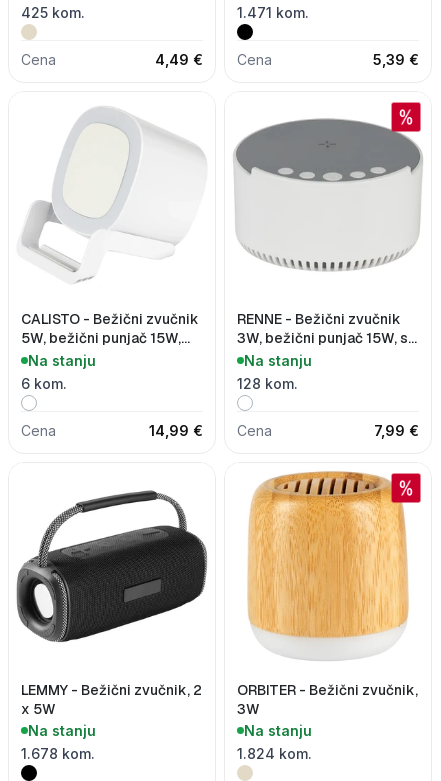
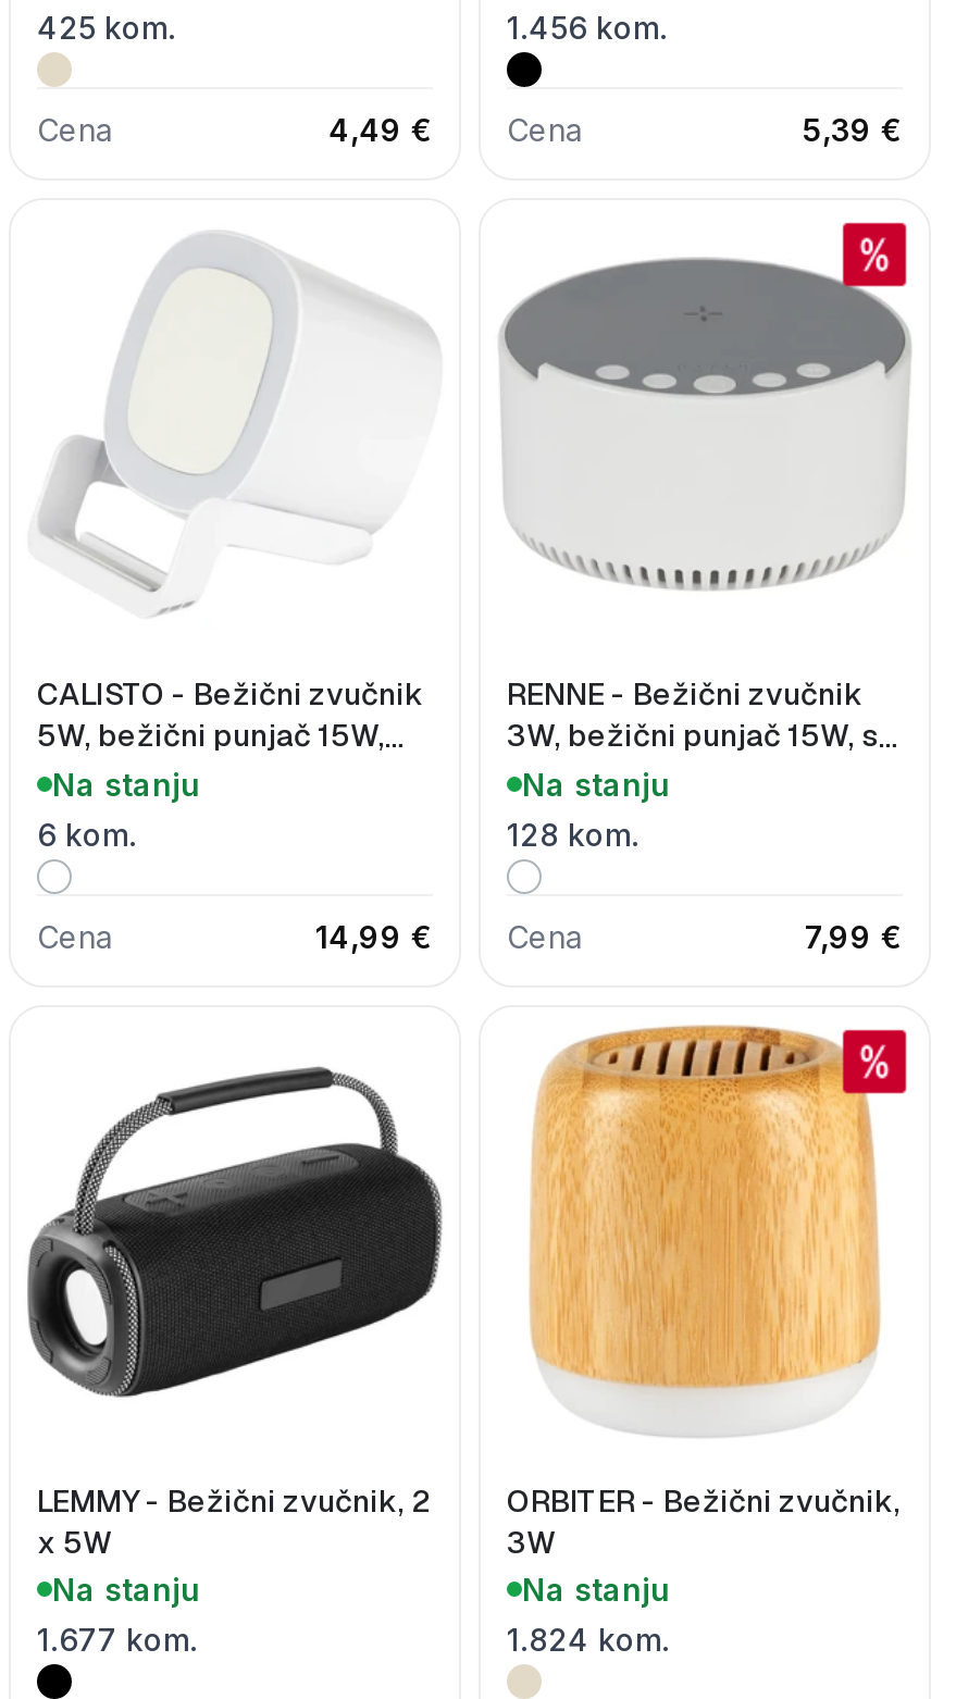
- 1.471 kom.
+ 1.456 kom.

- 1.678 kom.
+ 1.677 kom.
